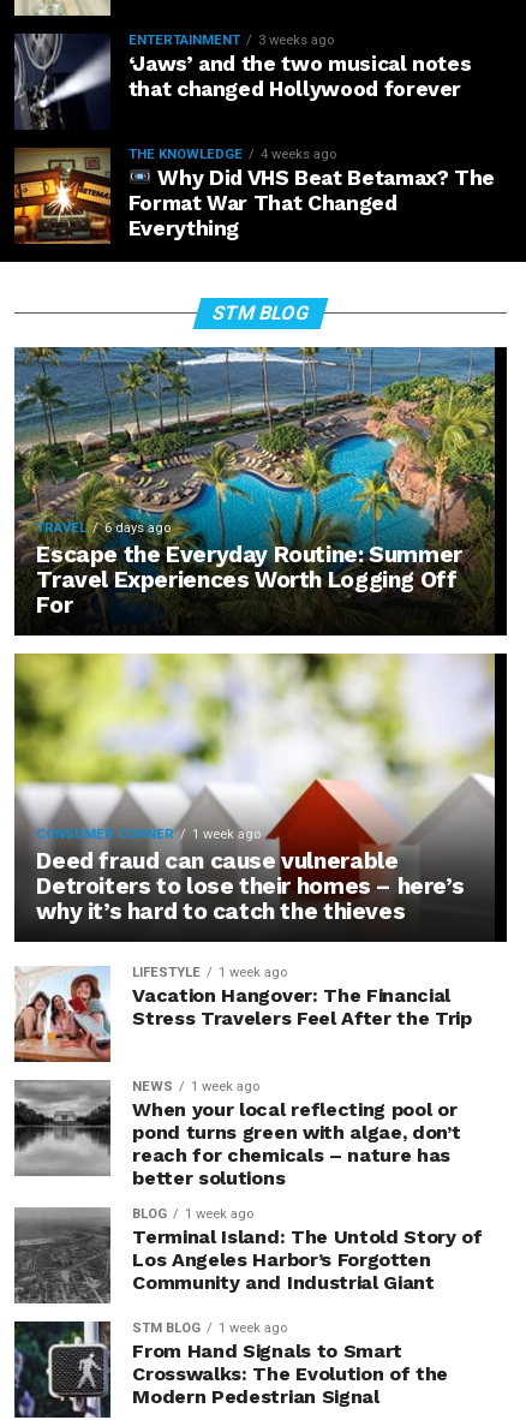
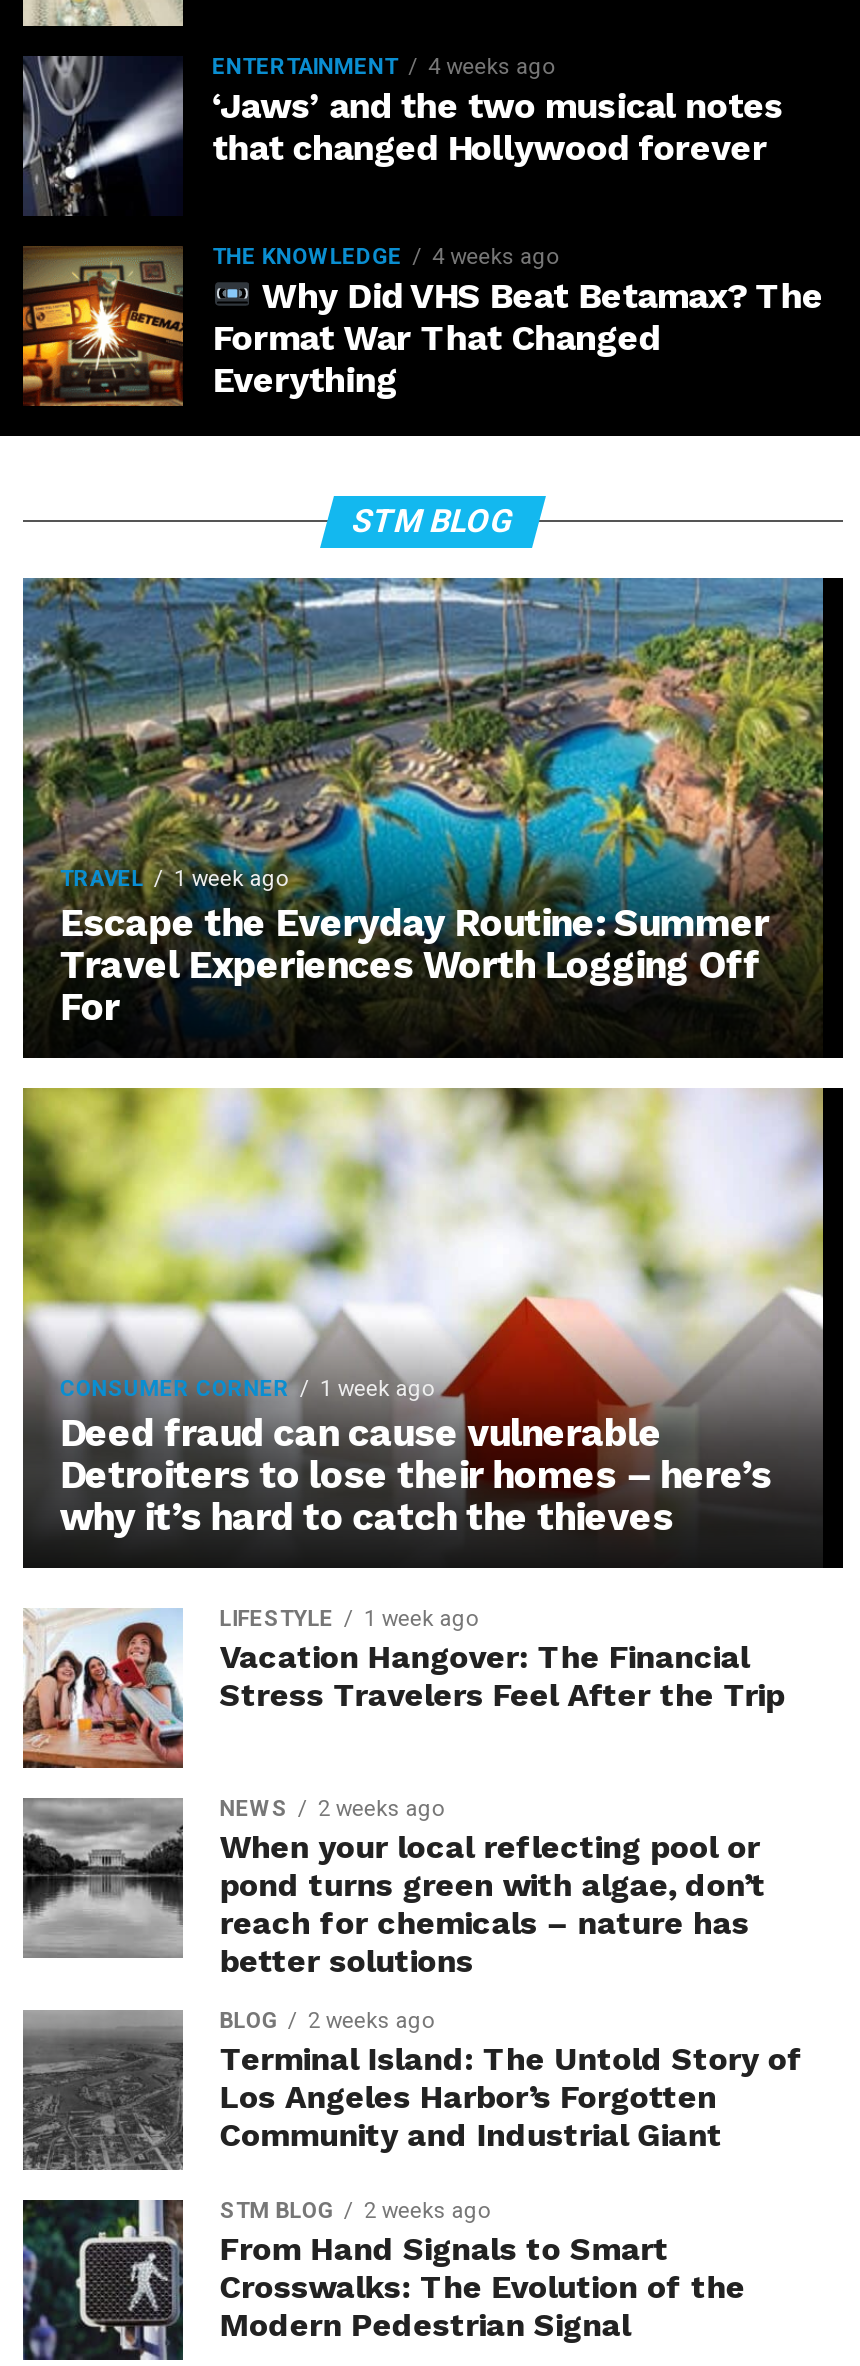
- ENTERTAINMENT 3 weeks ago
+ ENTERTAINMENT 4 weeks ago

- 6 days ago
+ 1 week ago

- NEWS 1 week ago
+ NEWS 2 weeks ago

- BLOG 1 week ago
+ BLOG 2 weeks ago

- STM BLOG 1 week ago
+ STM BLOG 2 weeks ago
